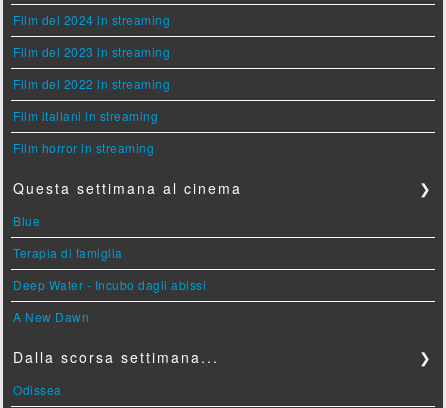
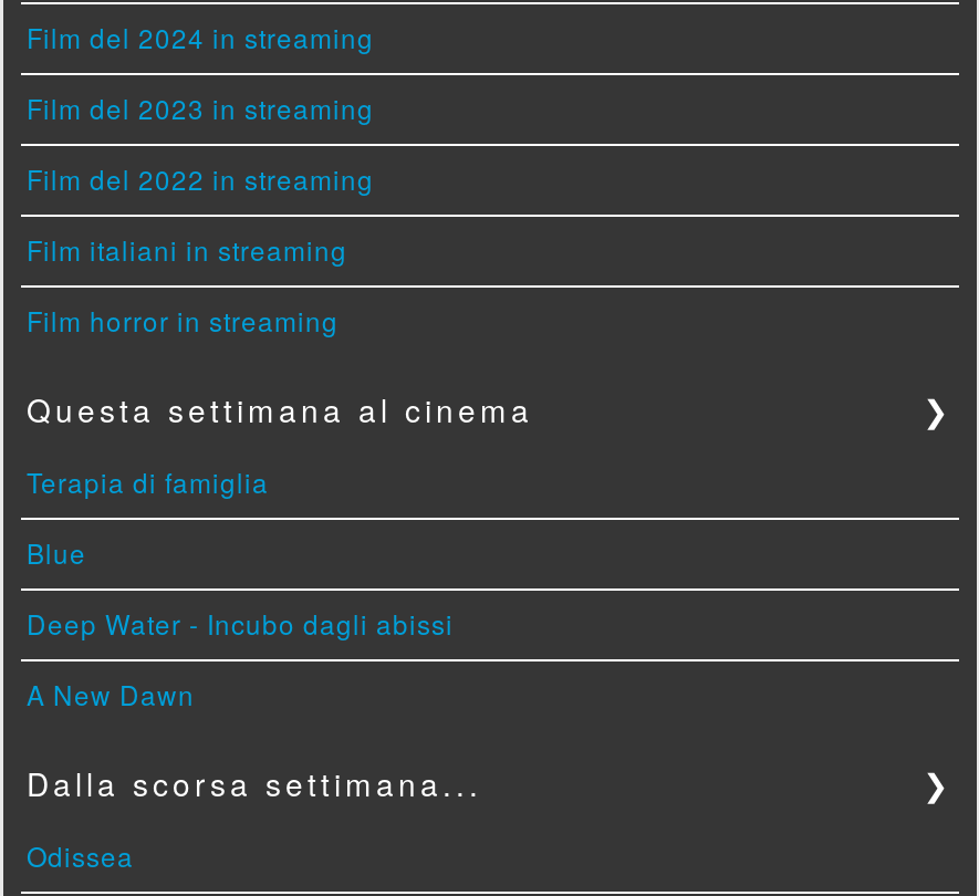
moved down: Blue

moved up: Terapia di famiglia
